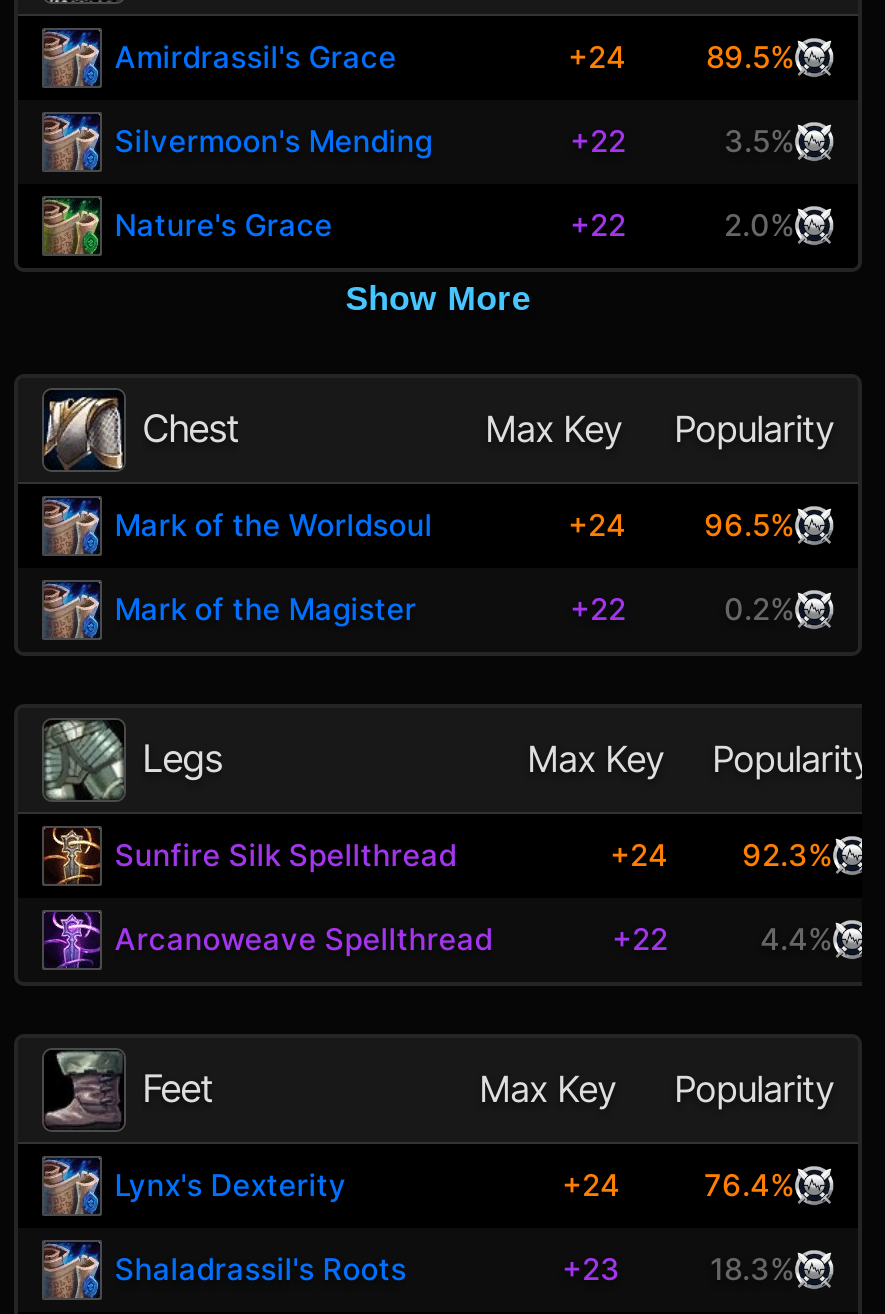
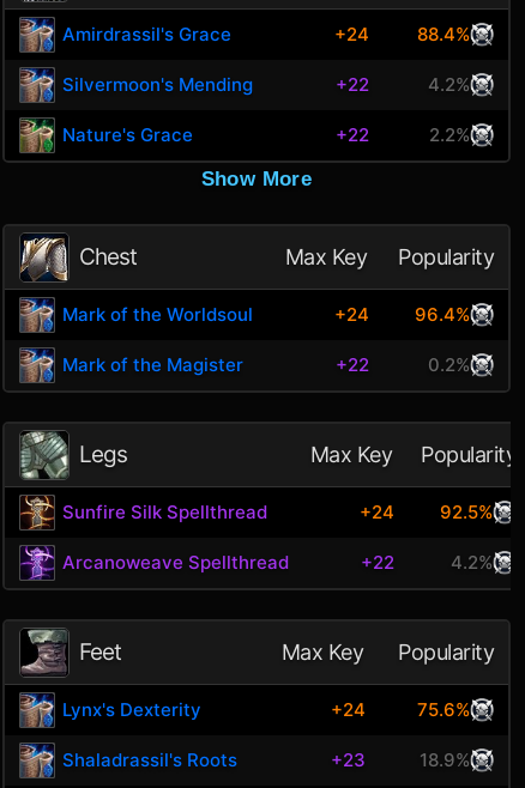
- 89.5%
+ 88.4%

- 3.5%
+ 4.2%

- 2.0%
+ 2.2%

- 96.5%
+ 96.4%

- +24 92.3%
+ +24 92.5%

- 4.4%
+ 4.2%

- 76.4%
+ 75.6%

- 18.3%
+ 18.9%
